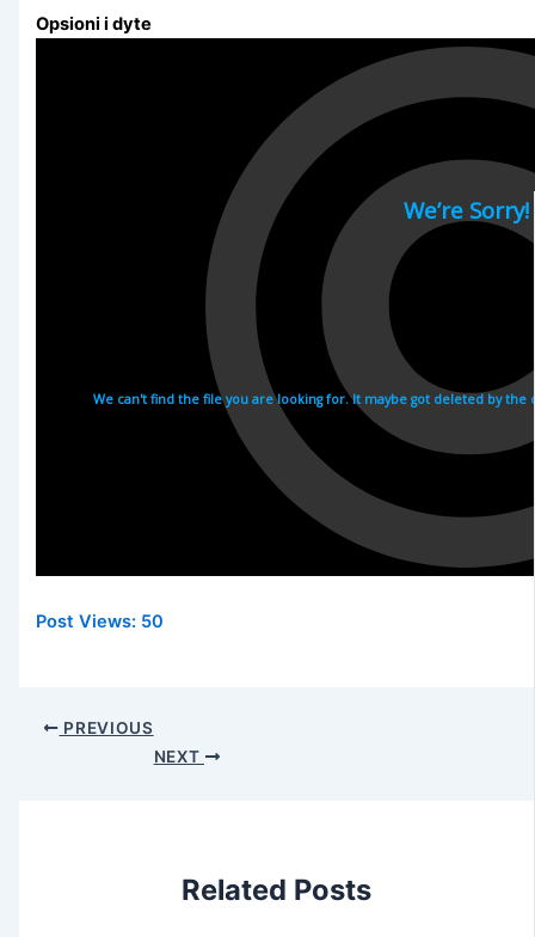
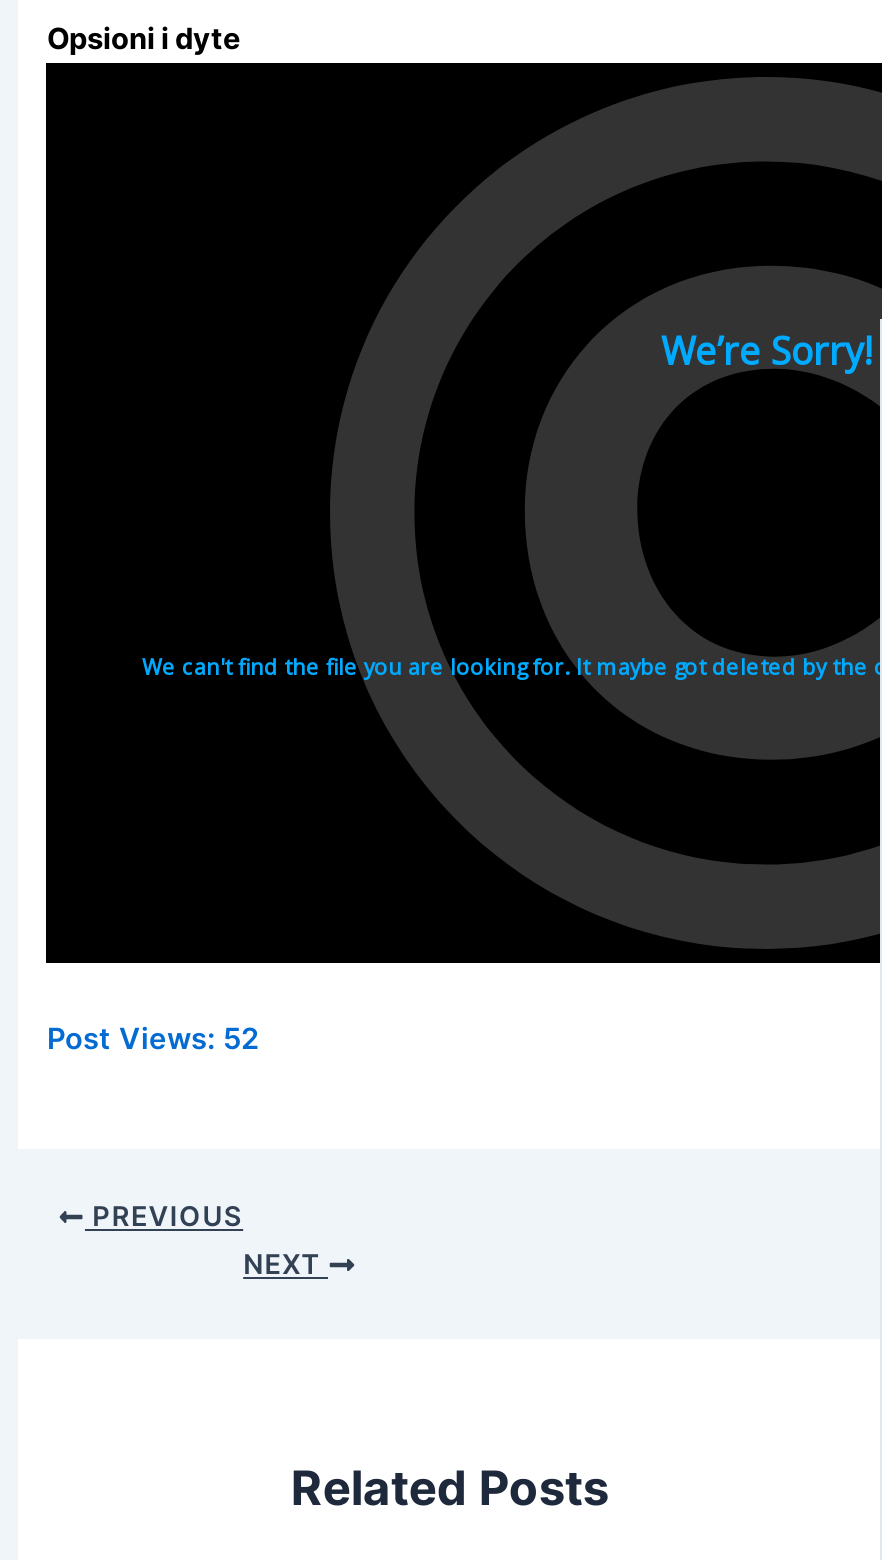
- Post Views: 50
+ Post Views: 52
